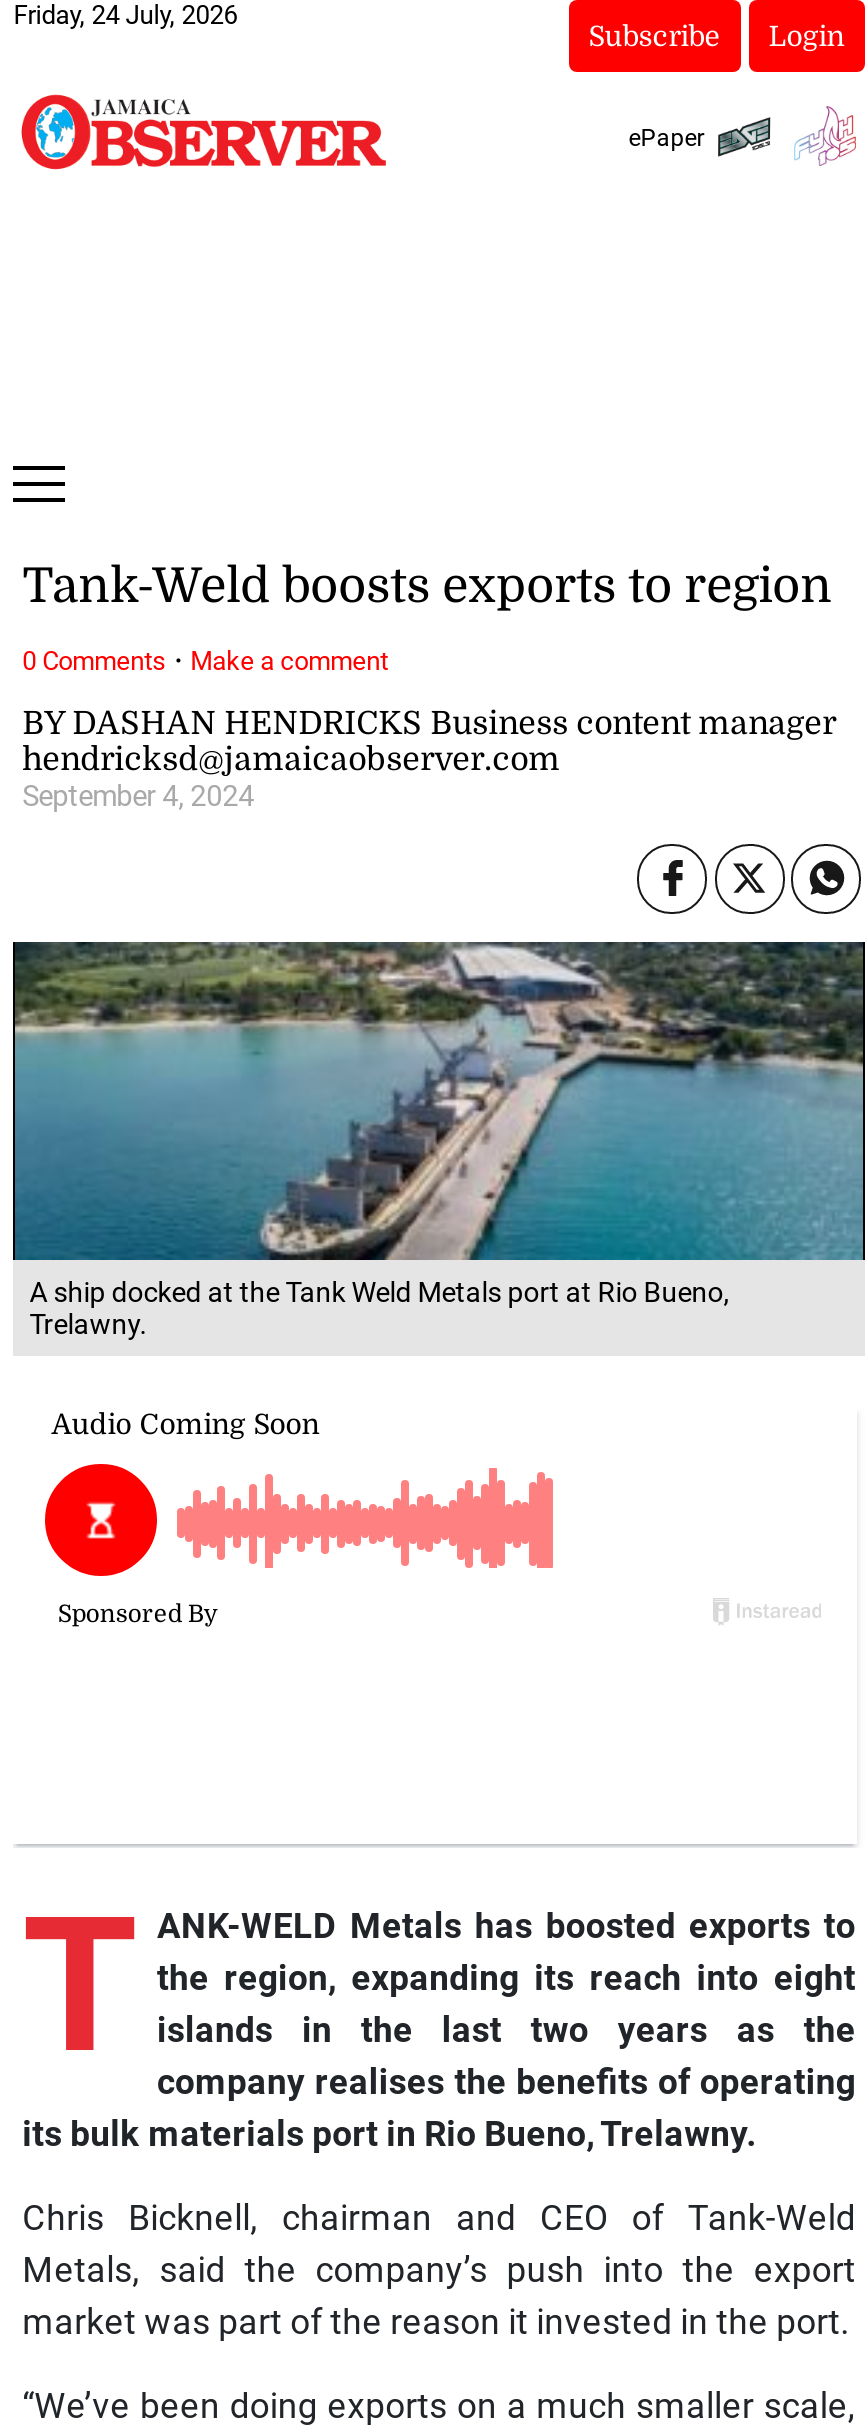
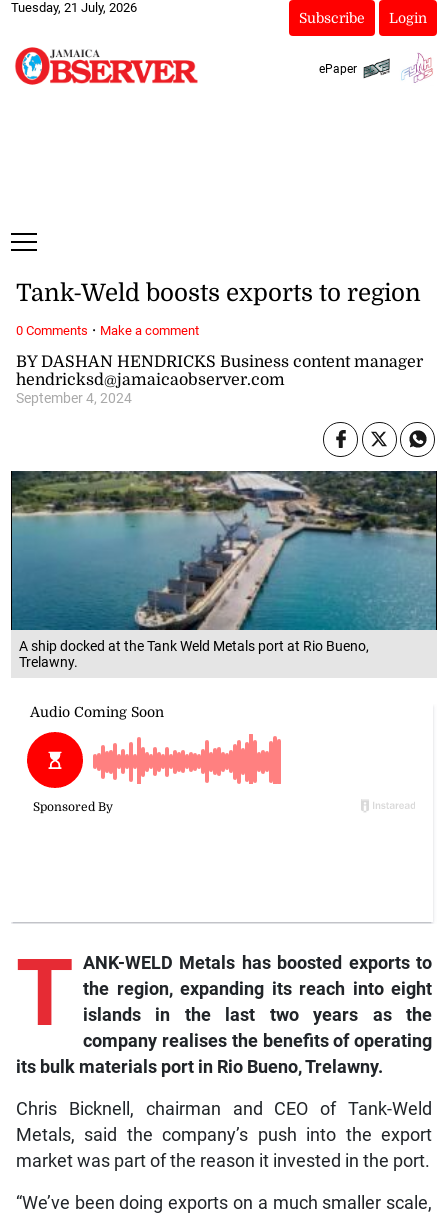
- Friday, 24 July, 2026
+ Tuesday, 21 July, 2026
